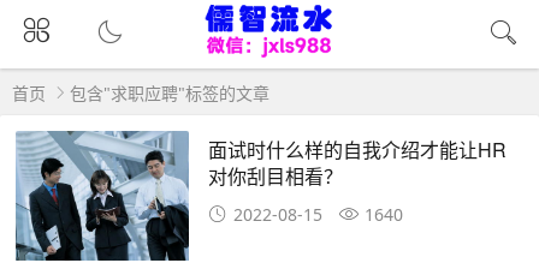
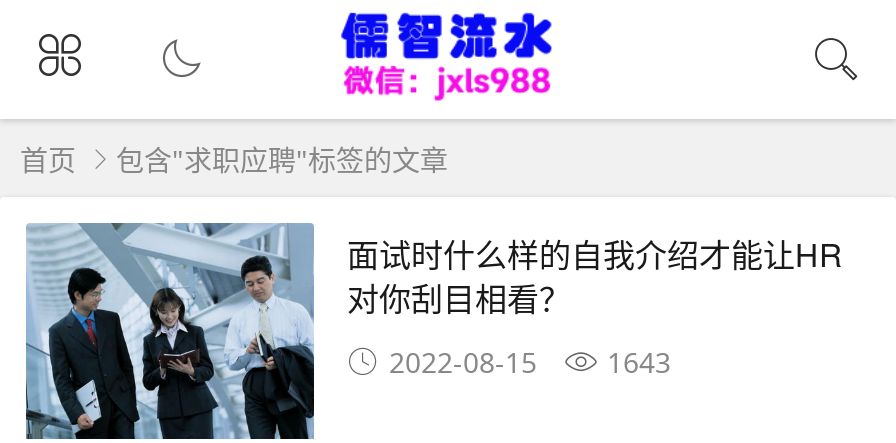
- 2022-08-15 1640
+ 2022-08-15 1643
